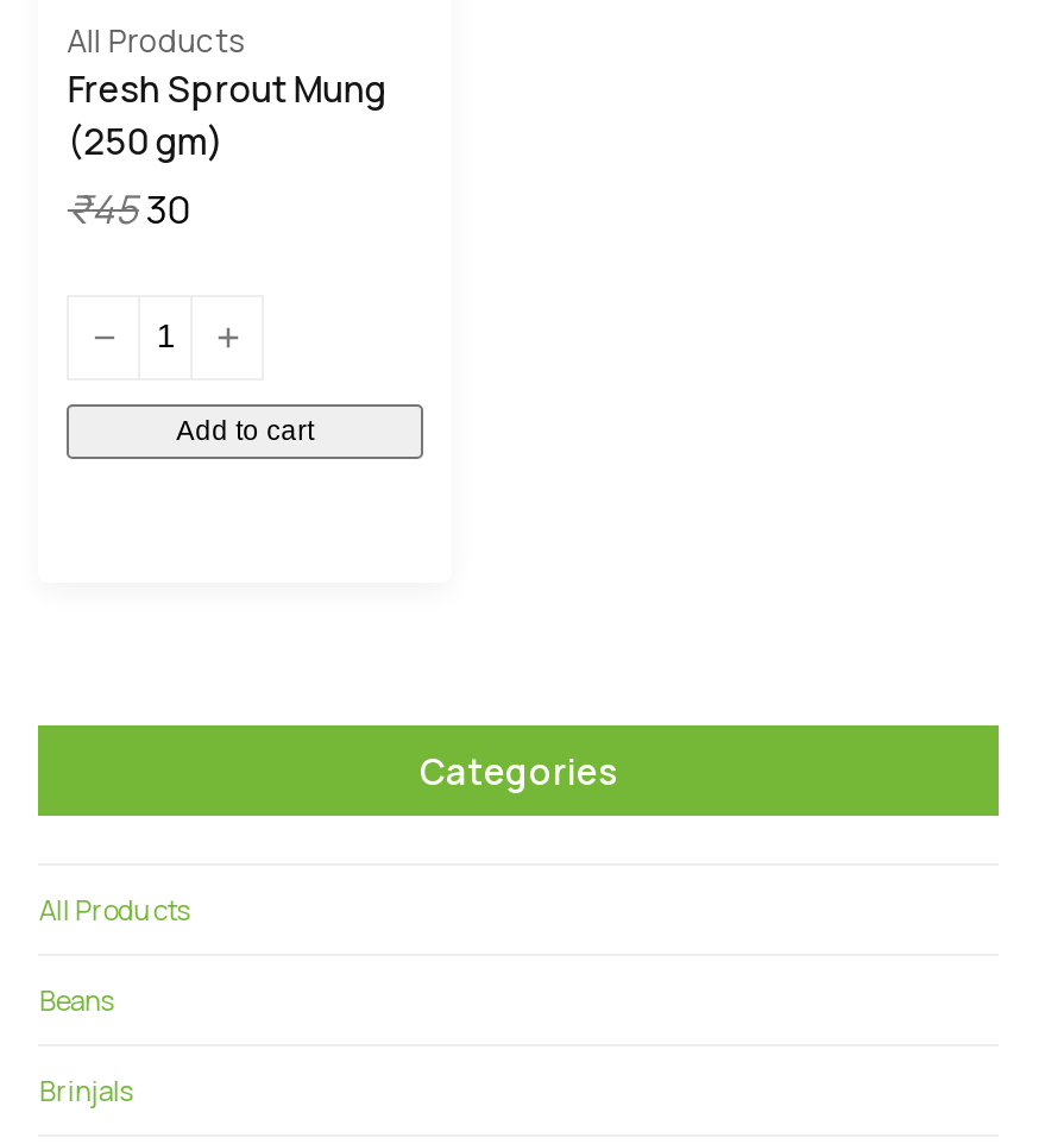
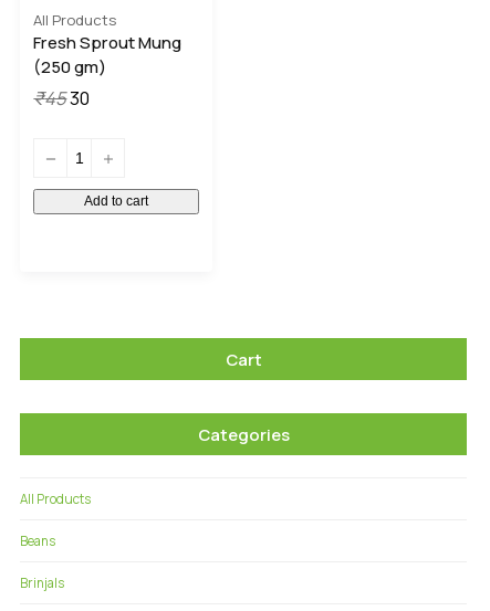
+ Cart
